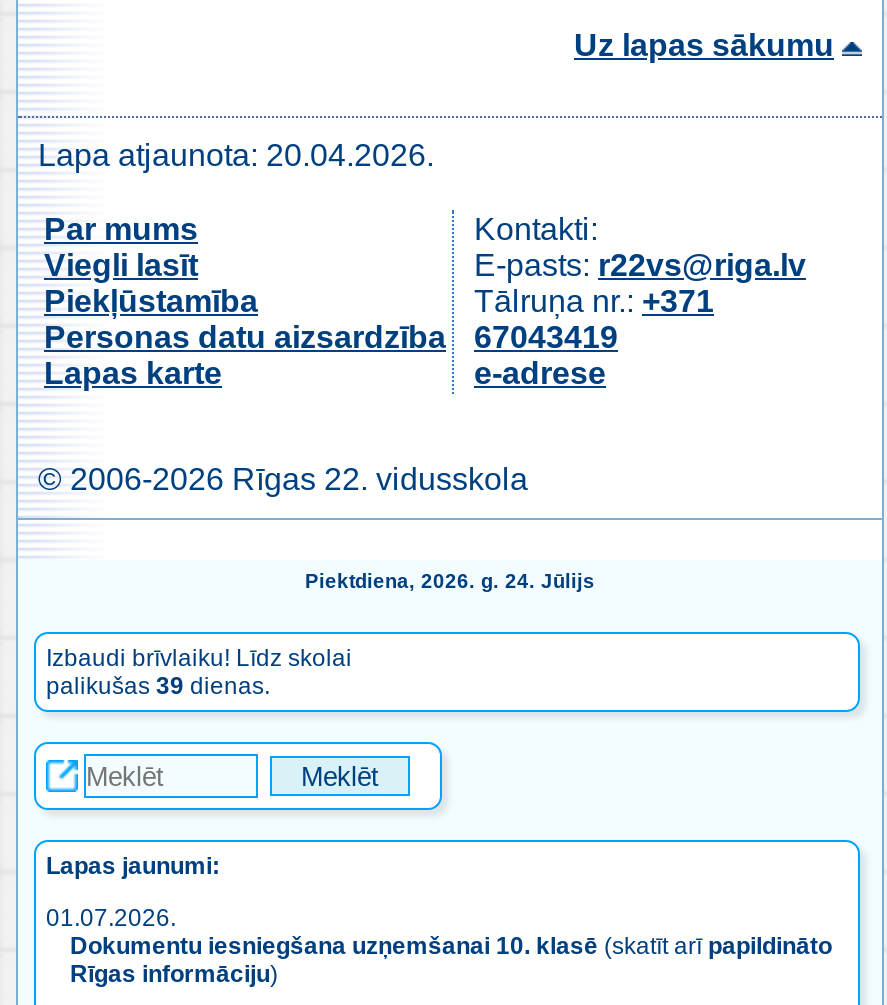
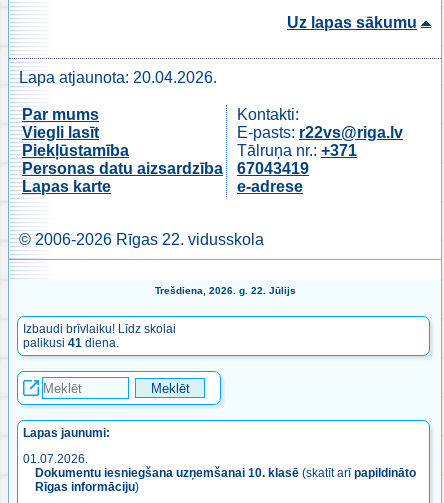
- Piektdiena, 2026. g. 24. Jūlijs
+ Trešdiena, 2026. g. 22. Jūlijs

- palikušas 39 dienas.
+ palikusi 41 diena.
